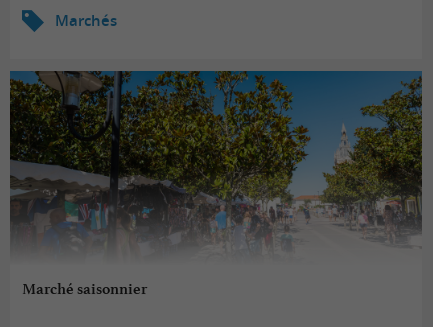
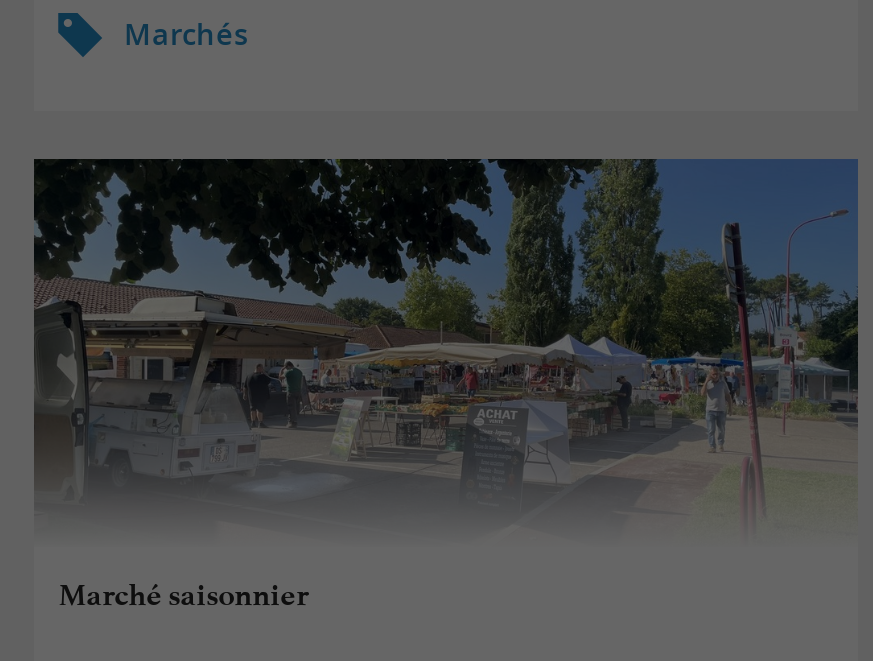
- [image]
+ [image]
